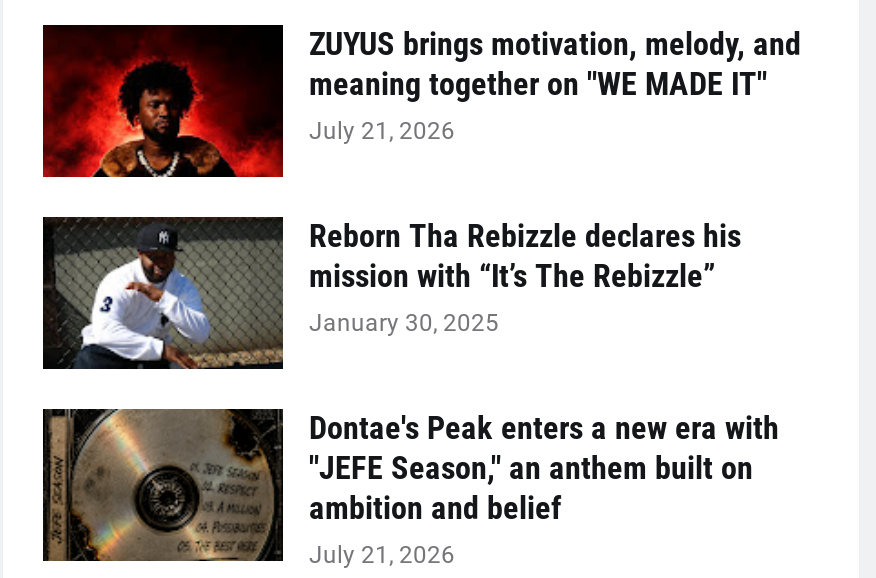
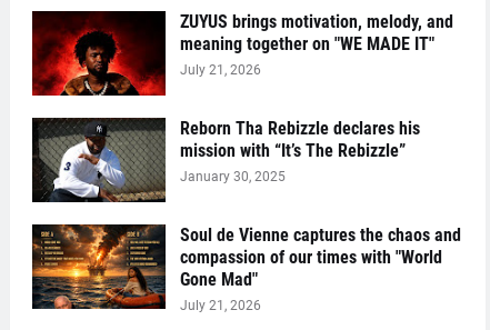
- [image]
- Dontae's Peak enters a new era with
- "JEFE Season," an anthem built on
- ambition and belief
+ [image]
+ Soul de Vienne captures the chaos and
+ compassion of our times with "World
+ Gone Mad"
